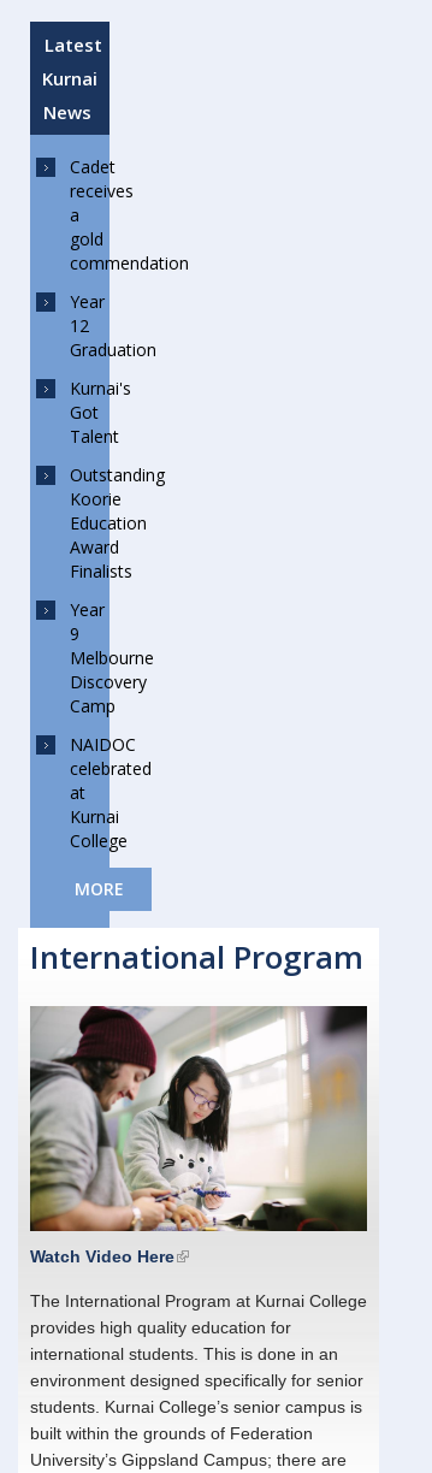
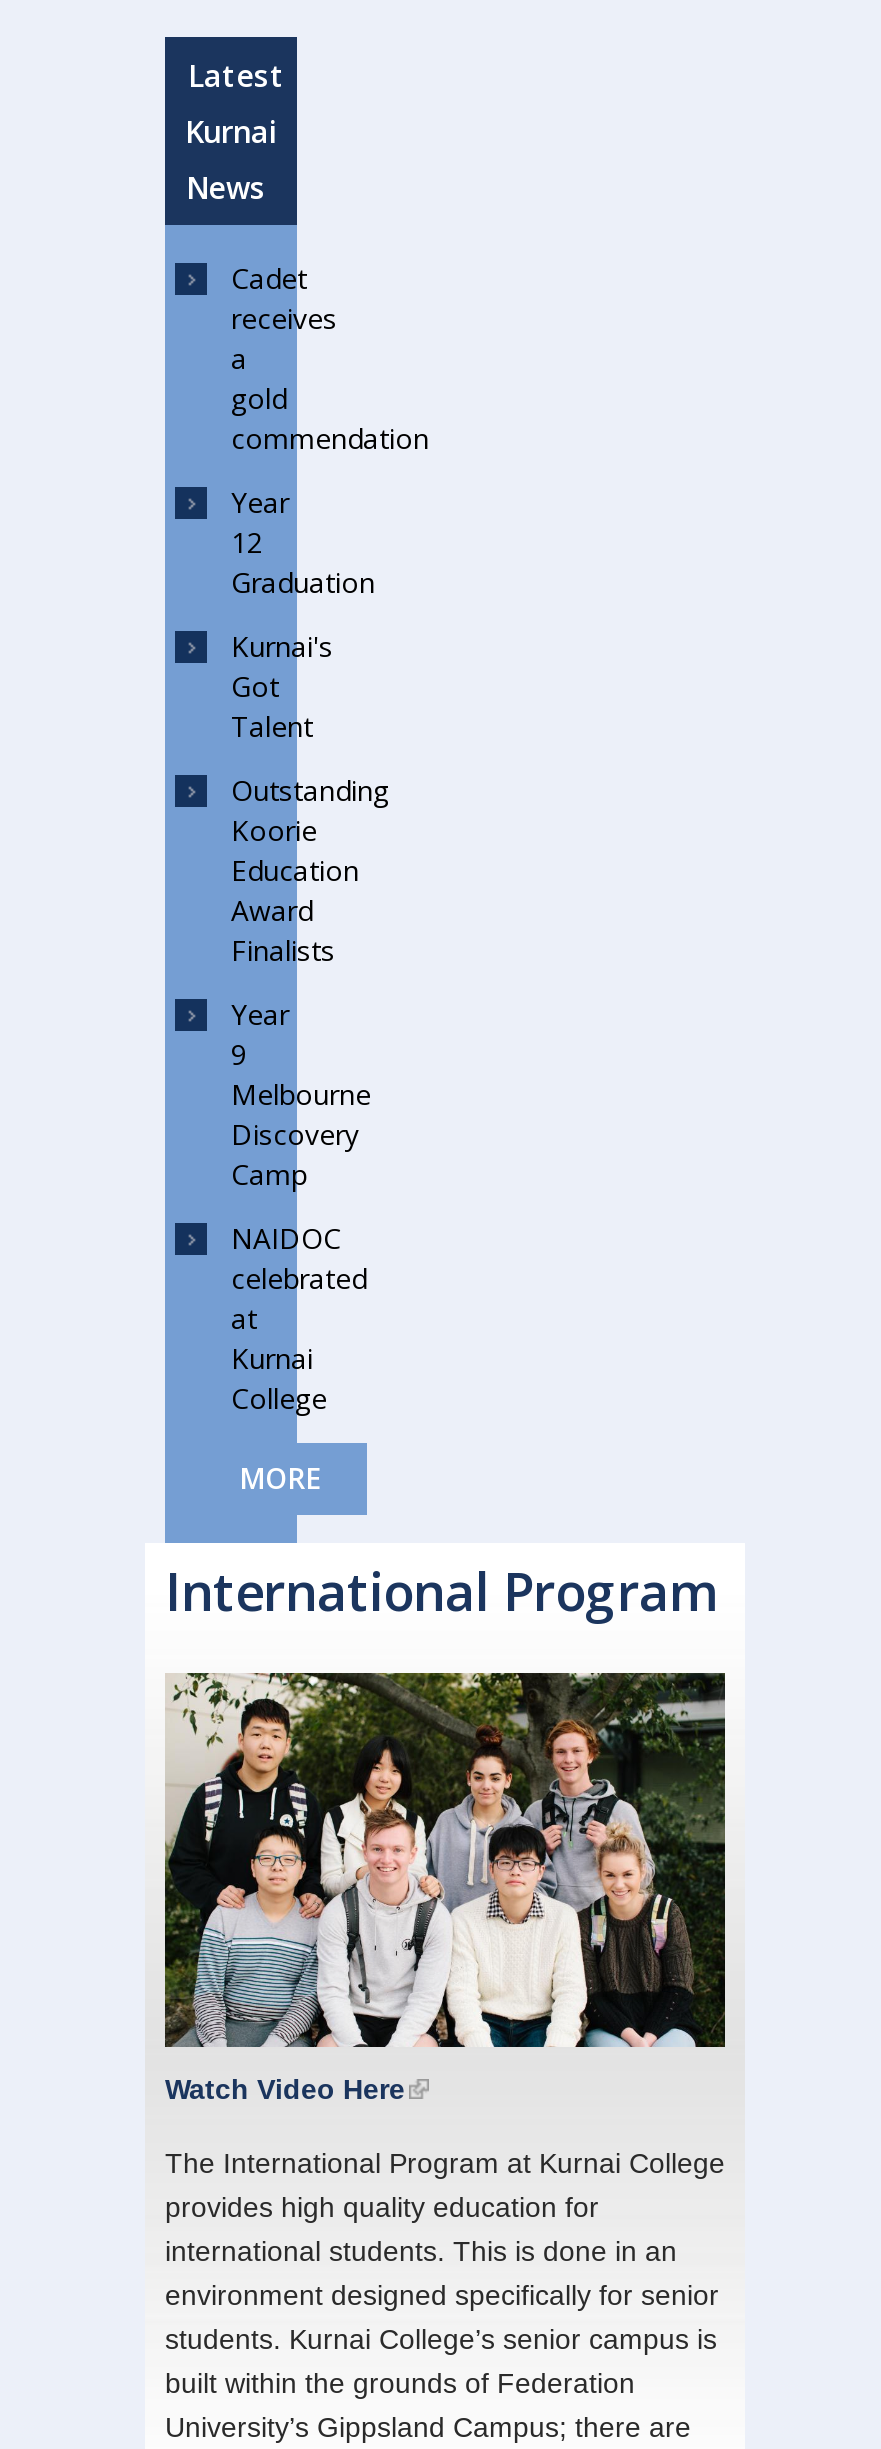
- [image]
+ [image]
